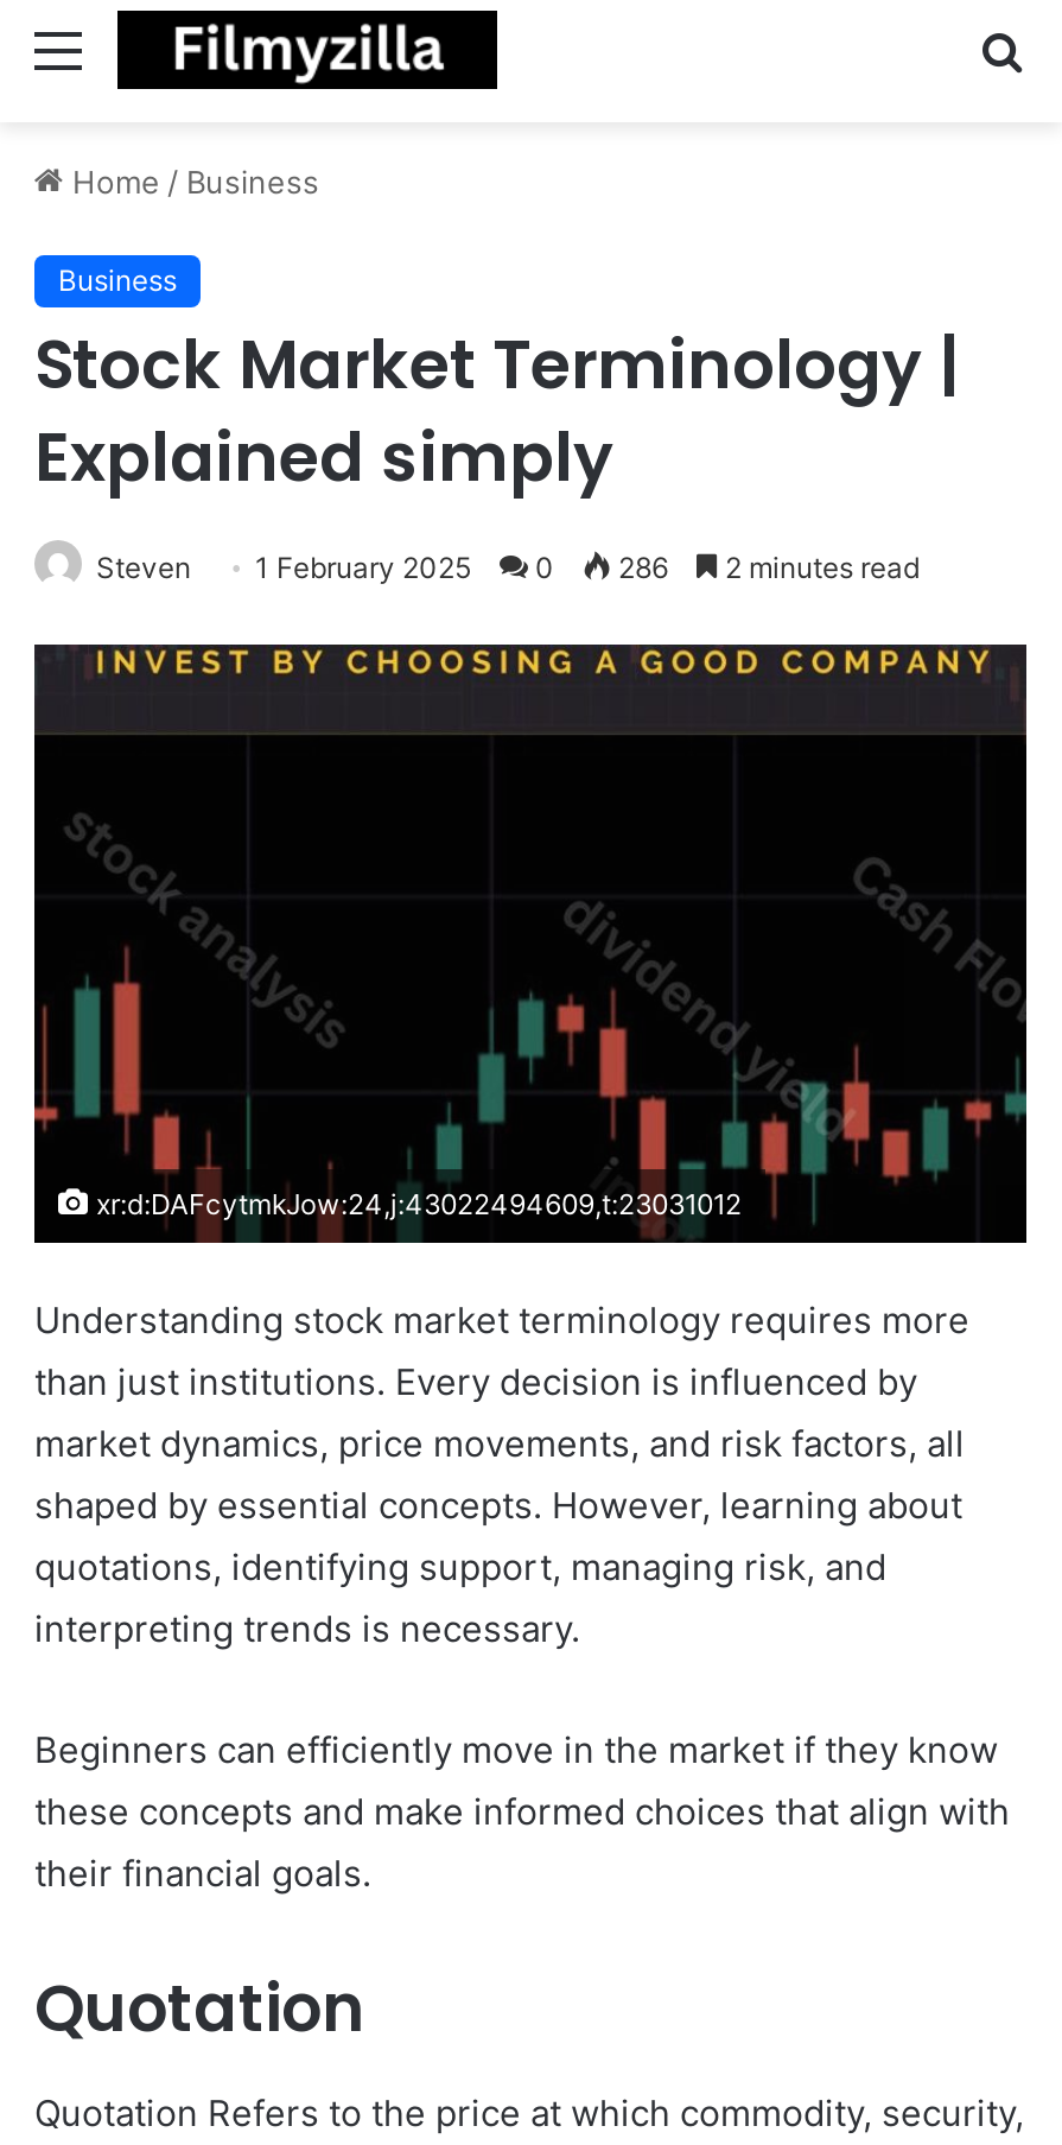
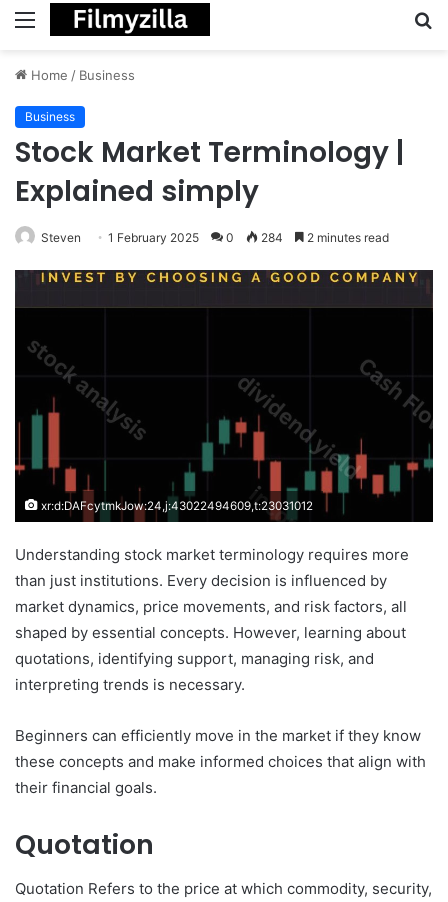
- Steven 1 February 2025 0 286 2 minutes read
+ Steven 1 February 2025 0 284 2 minutes read
